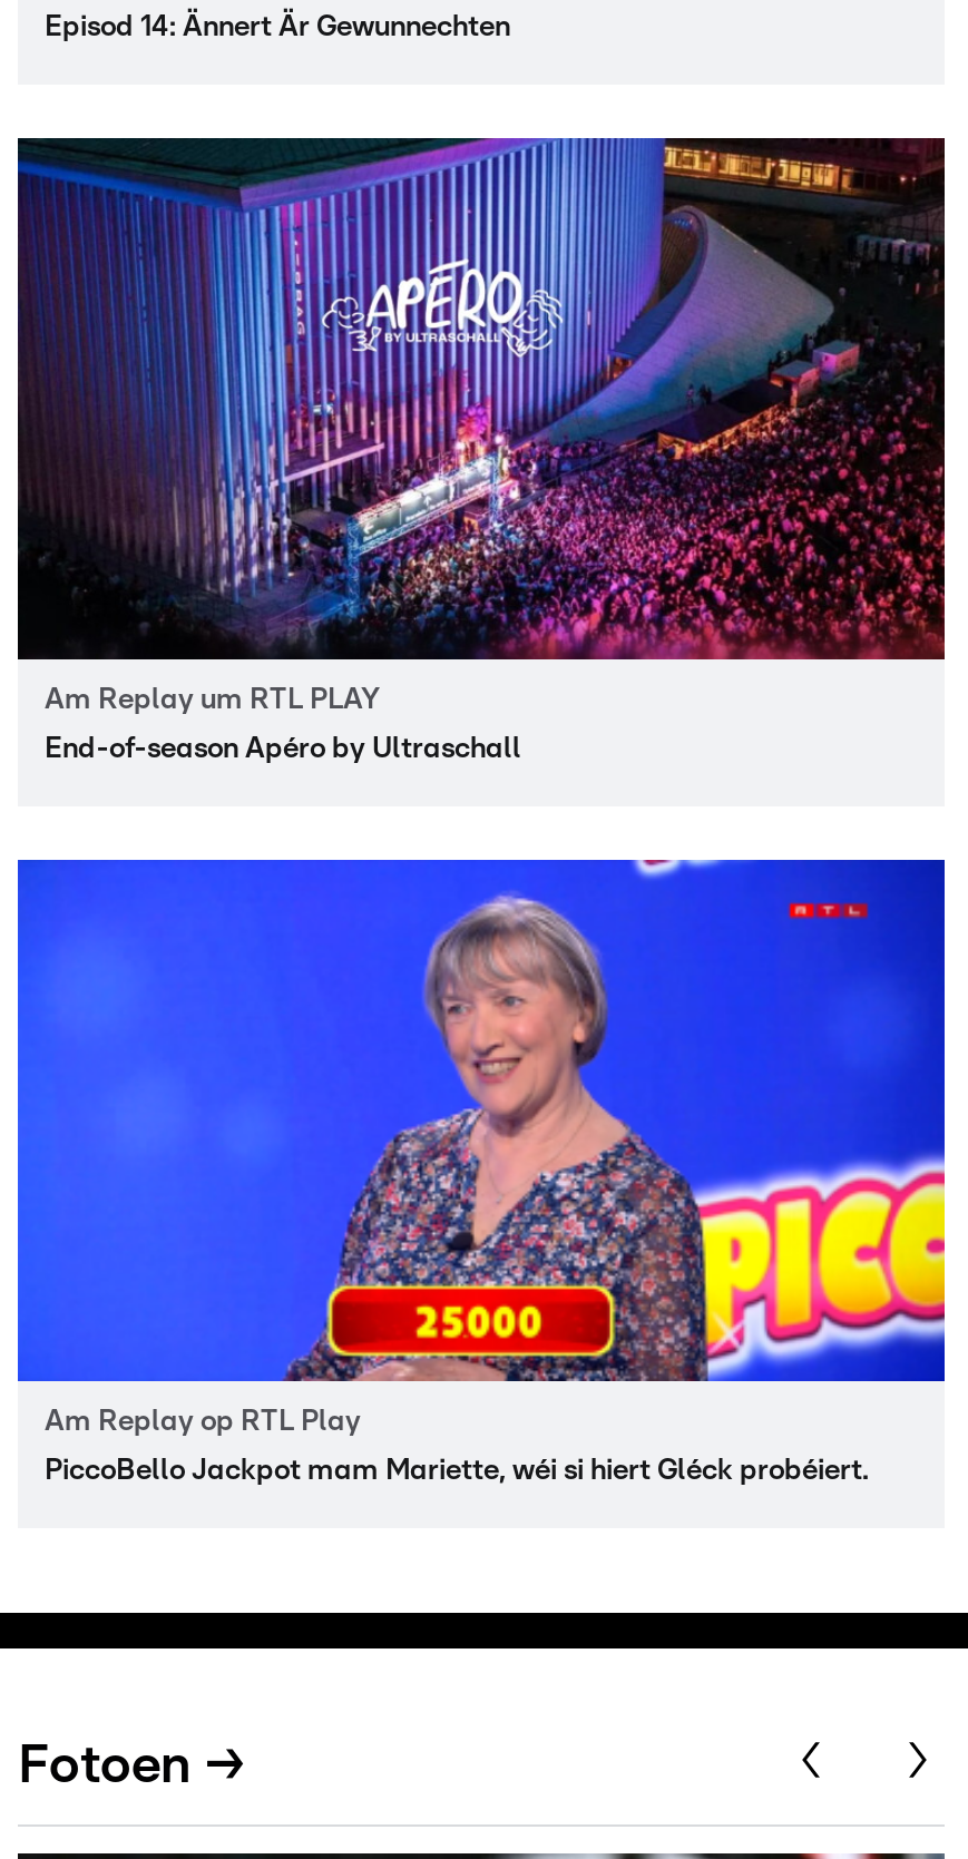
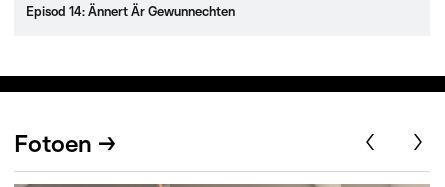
- [image]
- Am Replay um RTL PLAY
- End-of-season Apéro by Ultraschall

- [image]
- Am Replay op RTL Play
- PiccoBello Jackpot mam Mariette, wéi si hiert Gléck probéiert.
